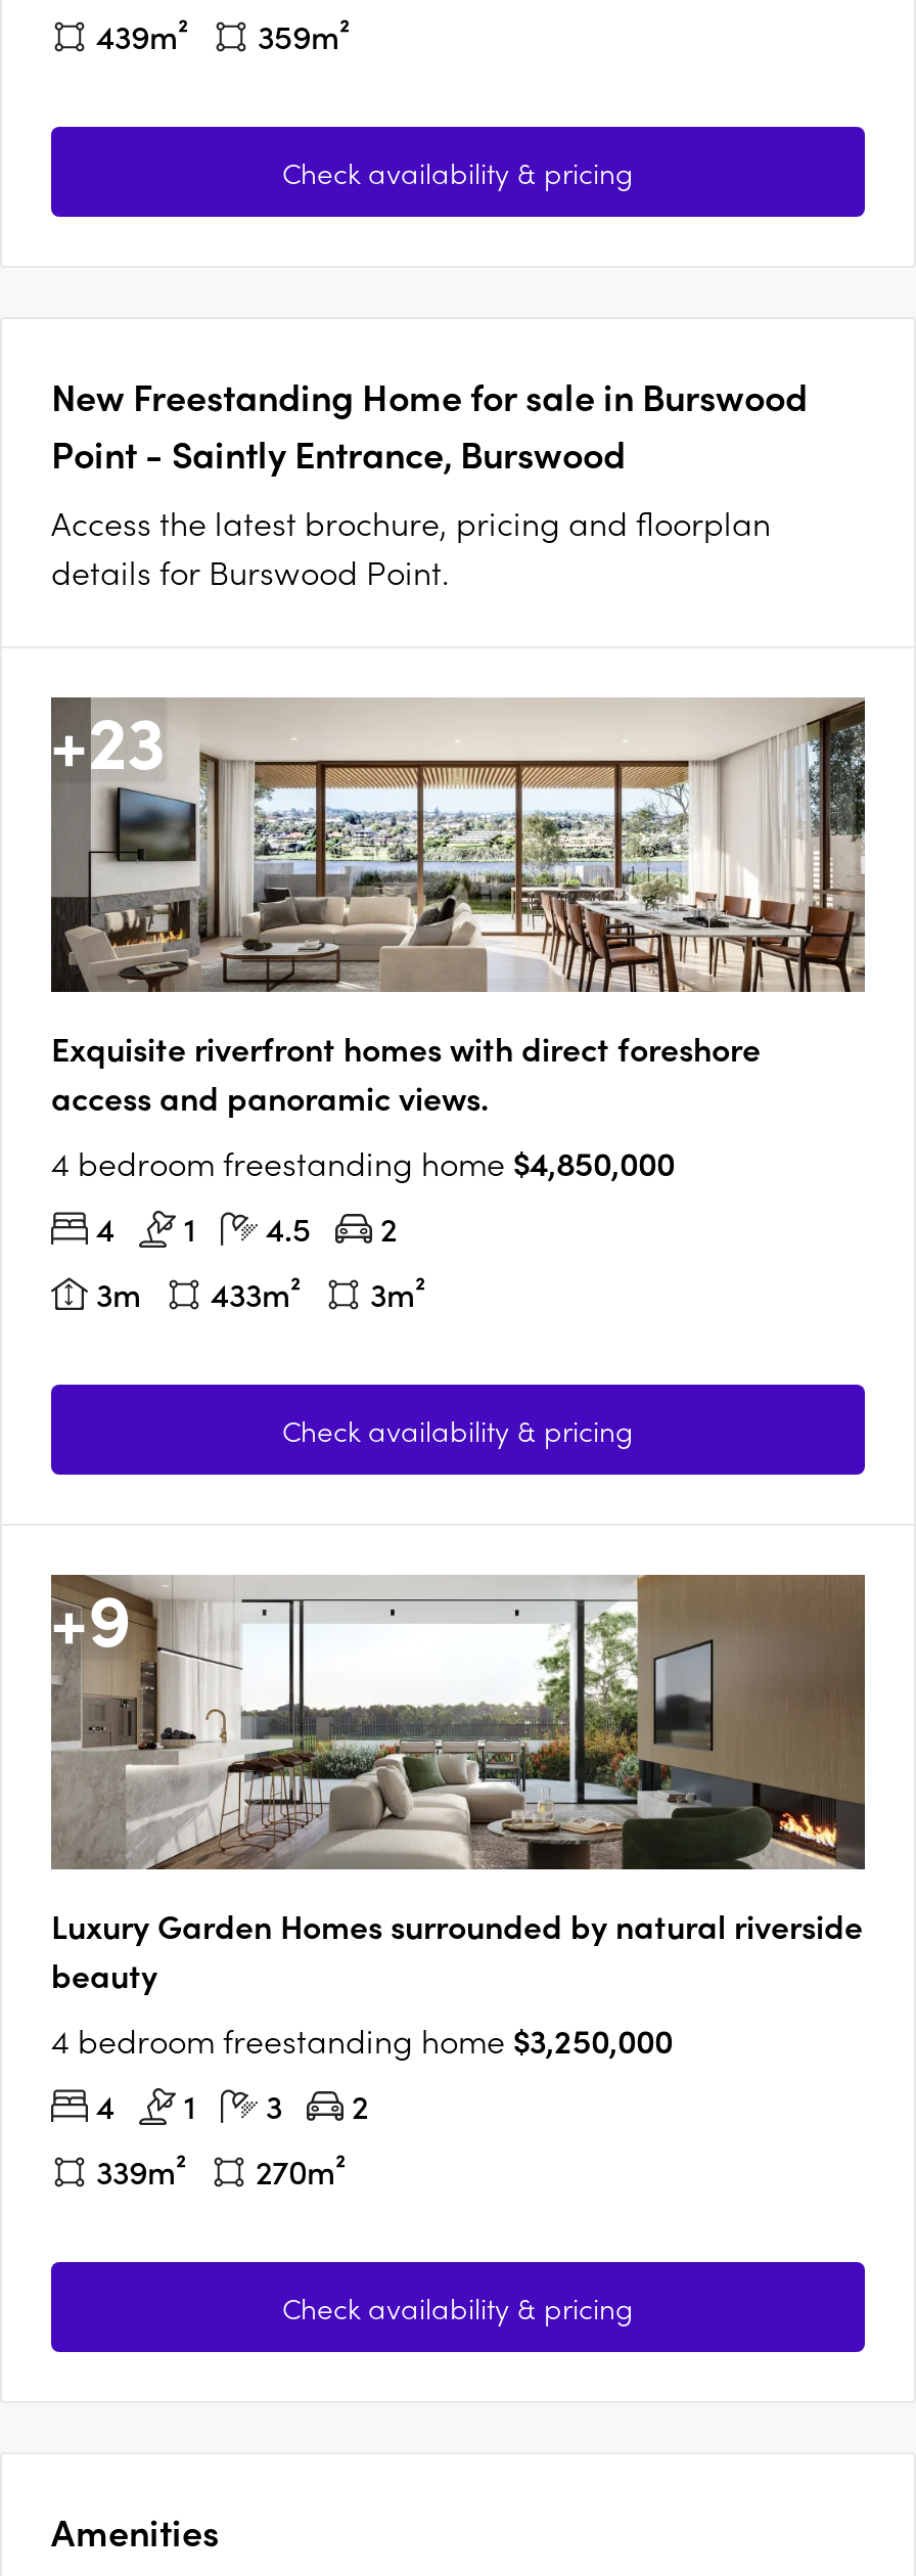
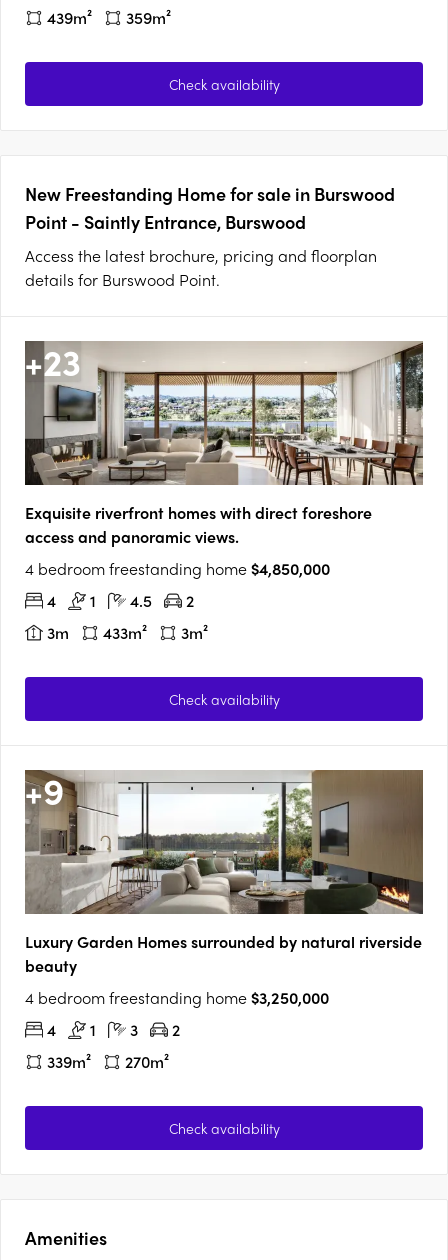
- Check availability & pricing
+ Check availability

- Check availability & pricing
+ Check availability

- Check availability & pricing
+ Check availability
